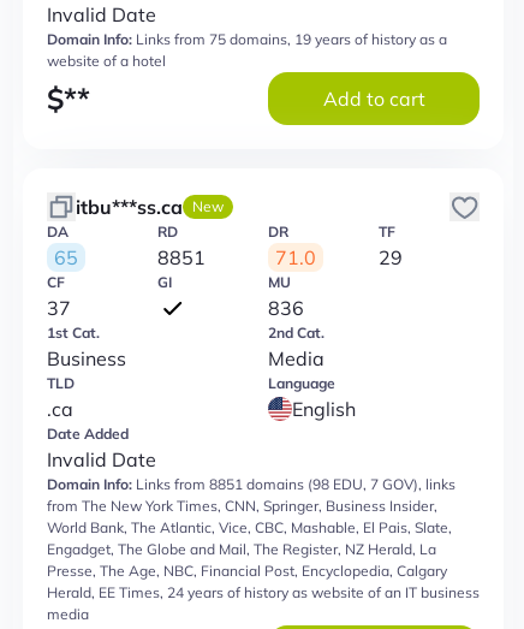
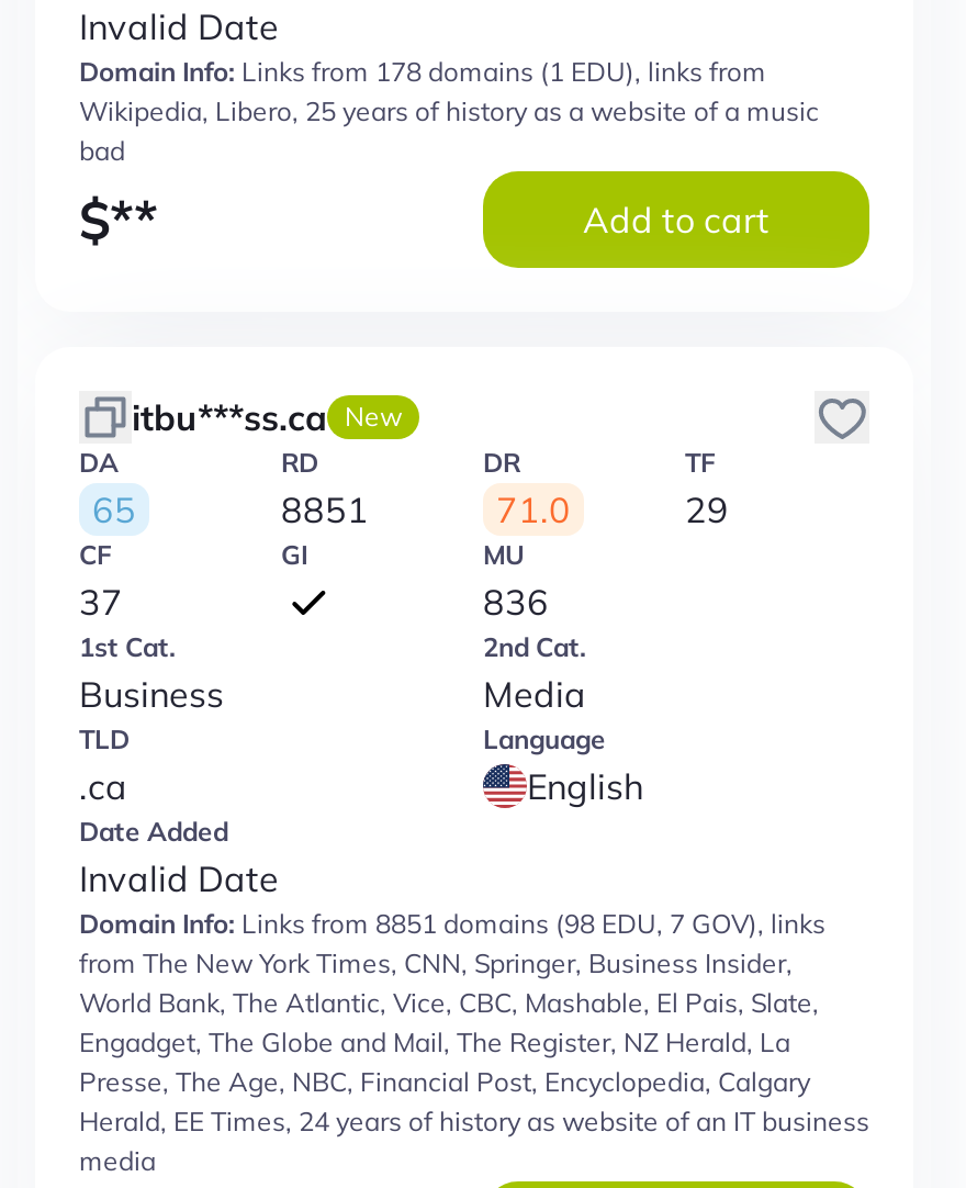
- Domain Info: Links from 75 domains, 19 years of history as a
- website of a hotel
+ Domain Info: Links from 178 domains (1 EDU), links from
+ Wikipedia, Libero, 25 years of history as a website of a music
+ bad
